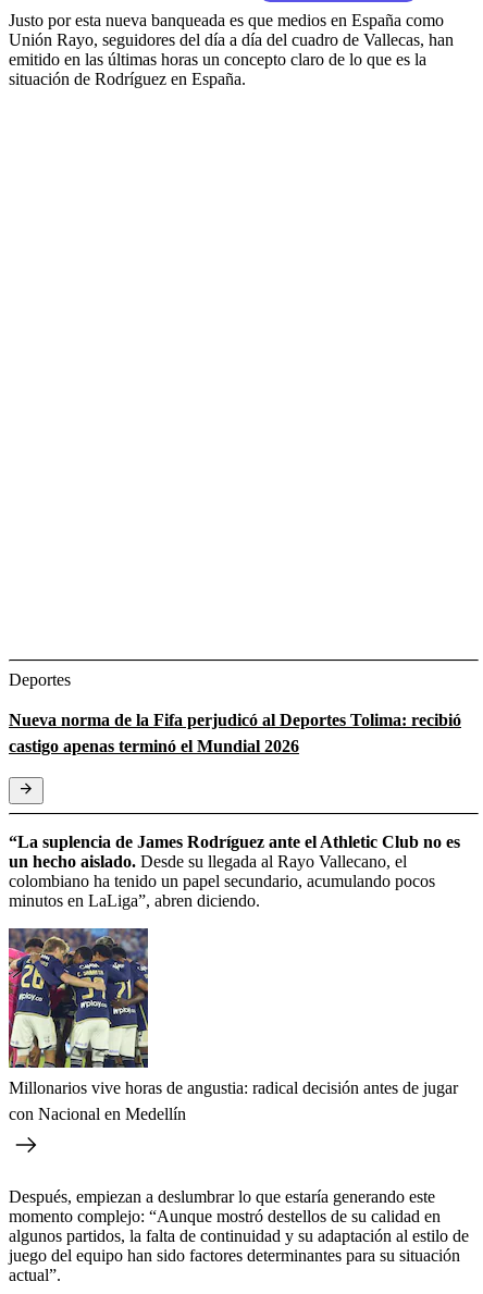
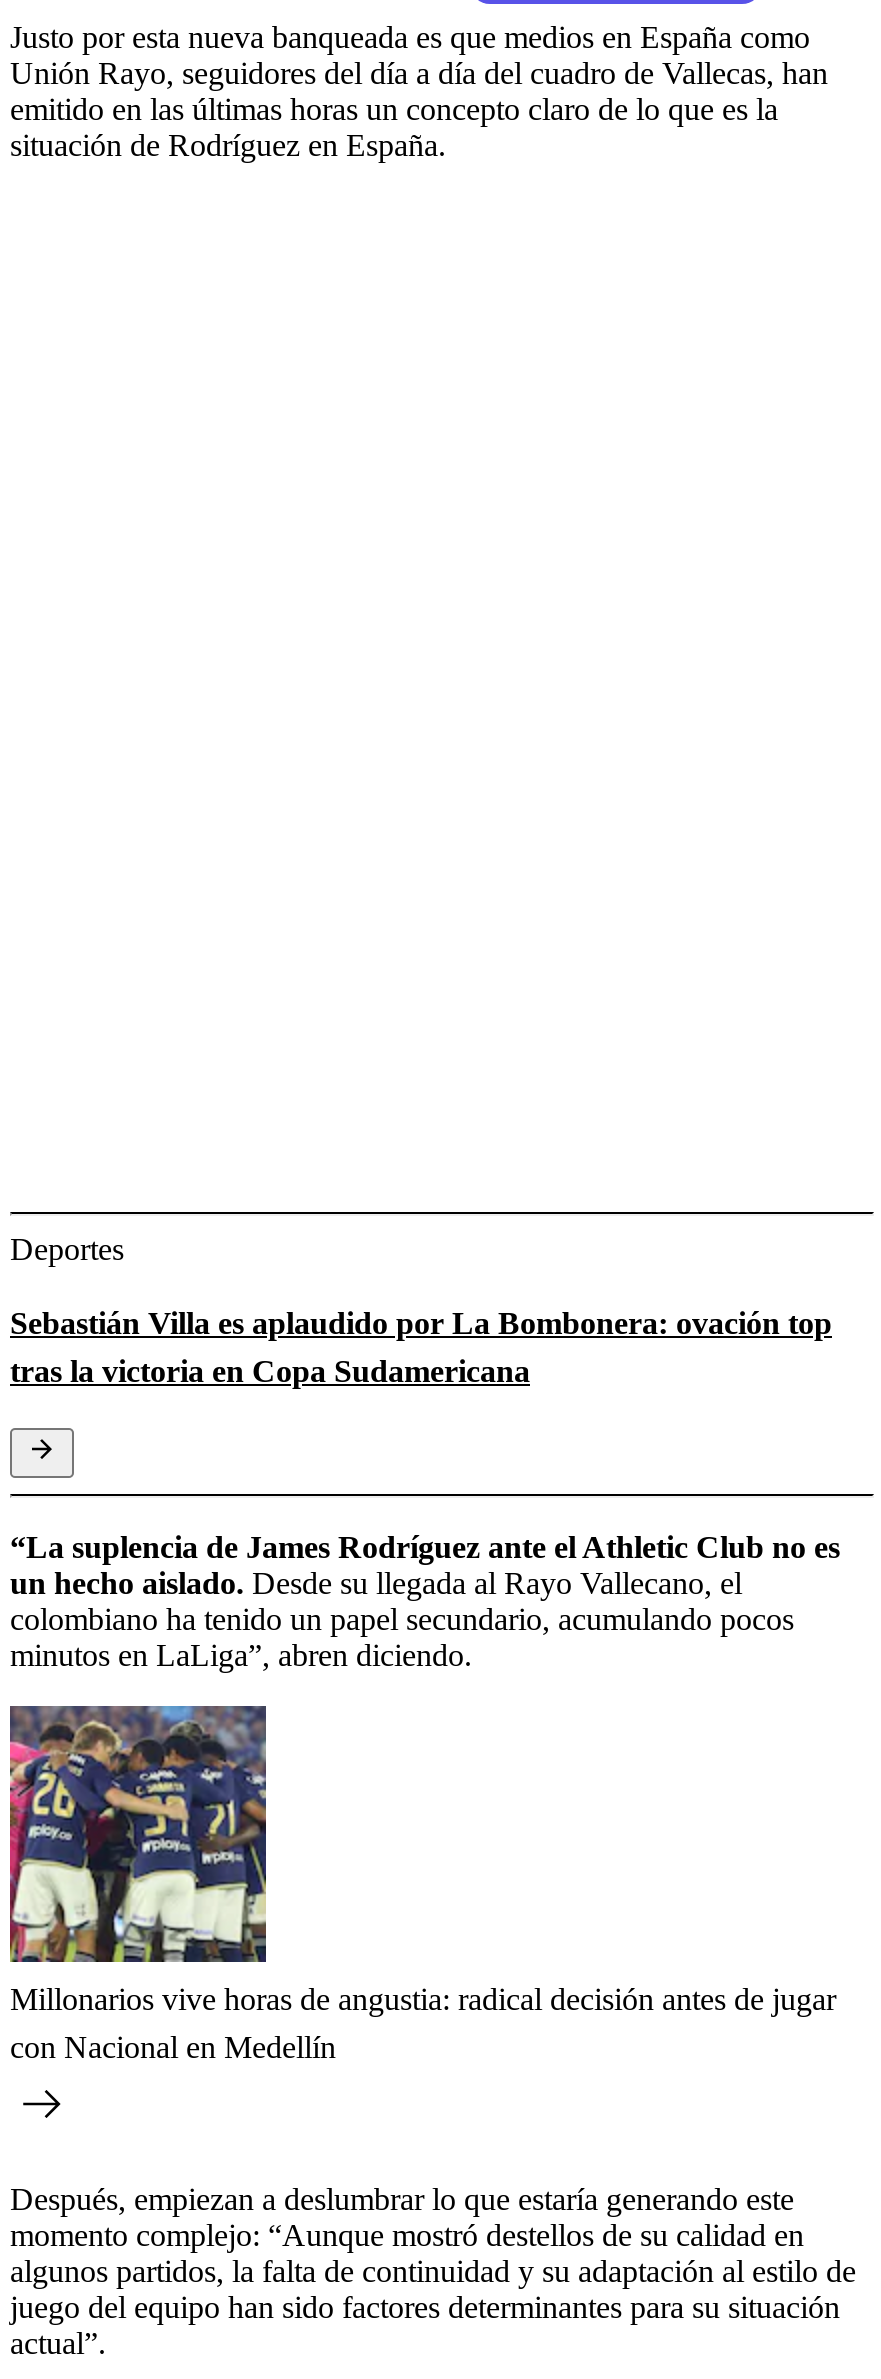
- Nueva norma de la Fifa perjudicó al Deportes Tolima: recibió
- castigo apenas terminó el Mundial 2026
+ Sebastián Villa es aplaudido por La Bombonera: ovación top
+ tras la victoria en Copa Sudamericana
